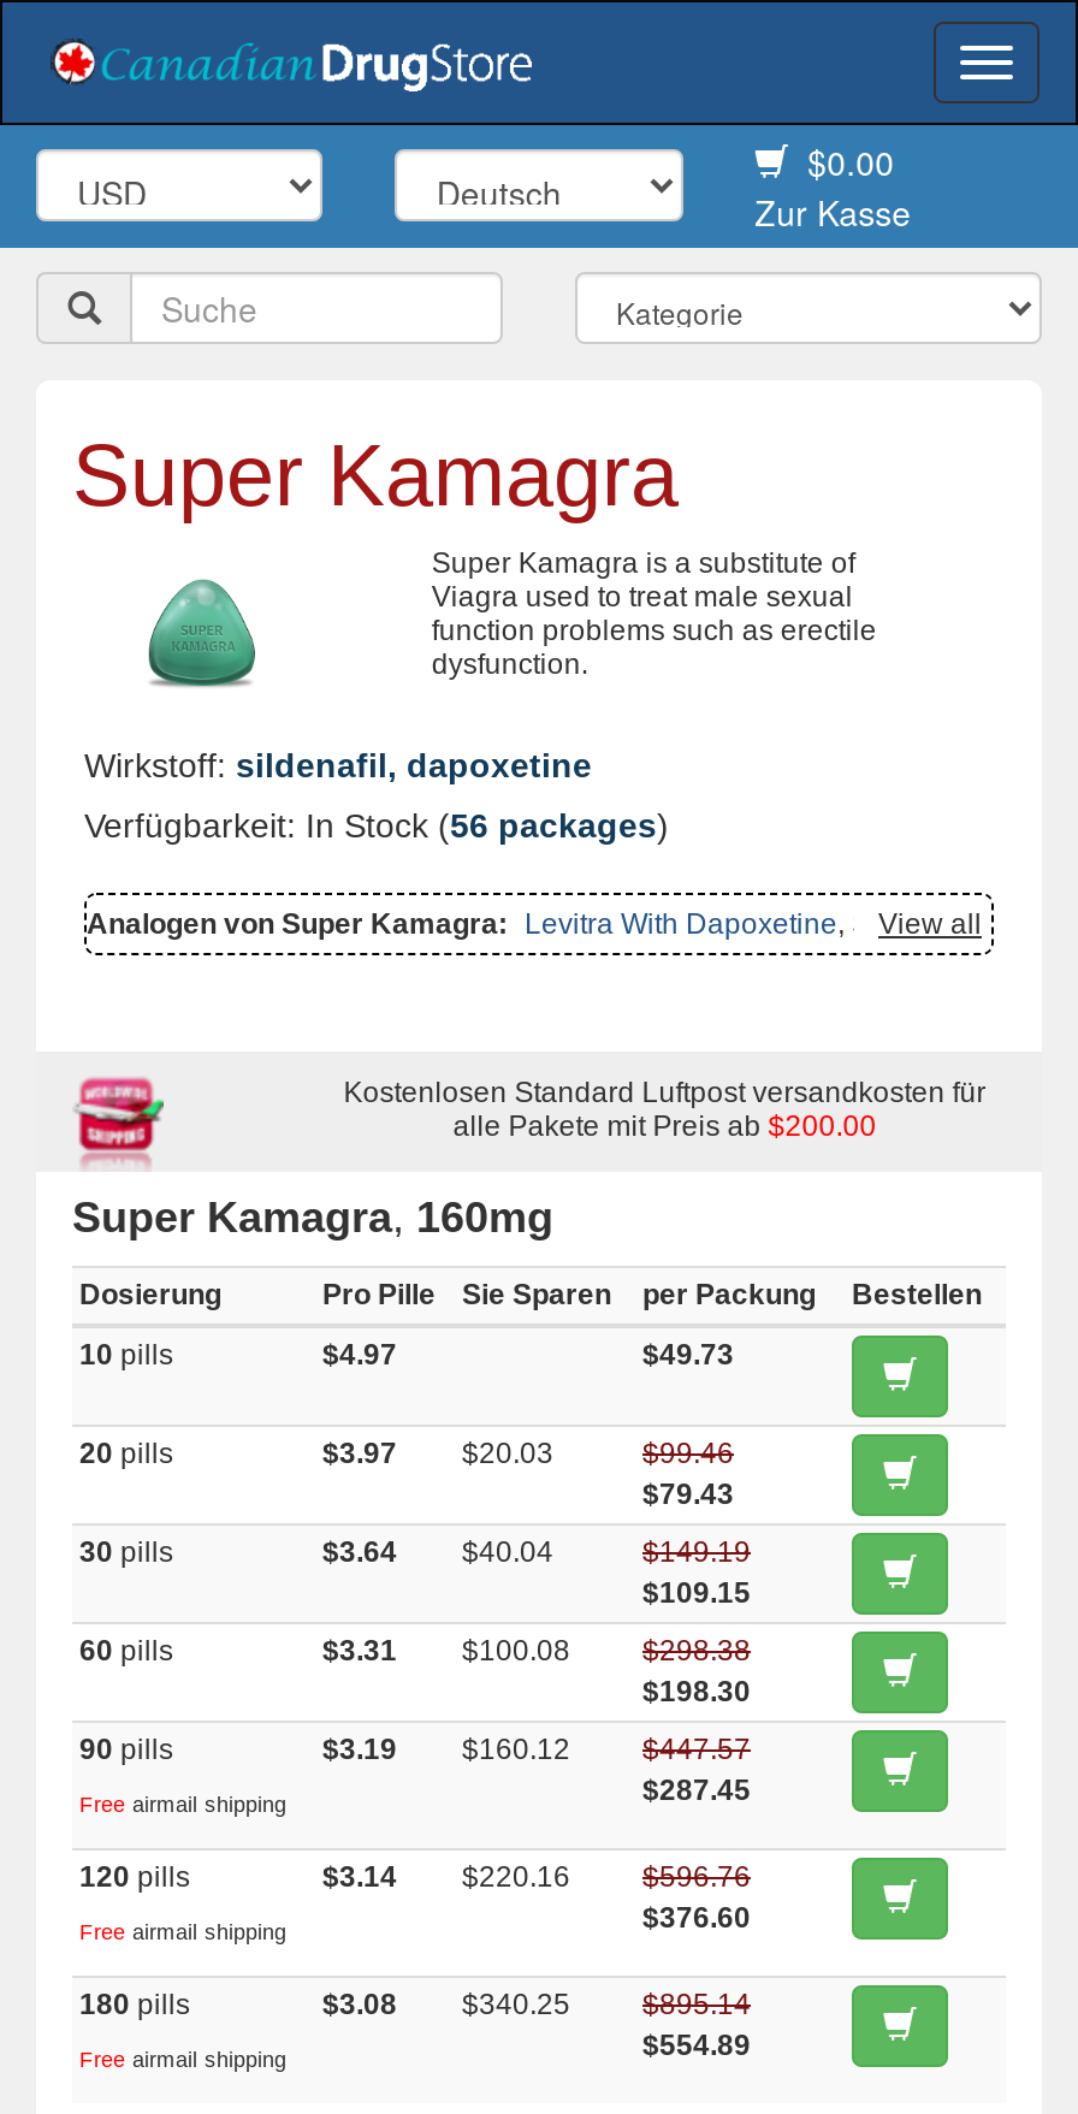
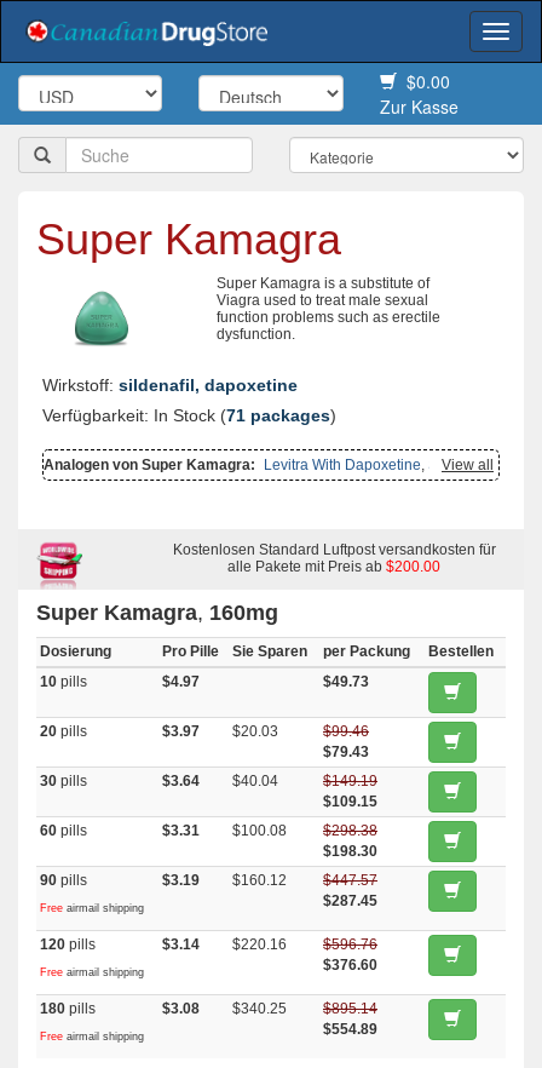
- Verfügbarkeit: In Stock (56 packages)
+ Verfügbarkeit: In Stock (71 packages)
